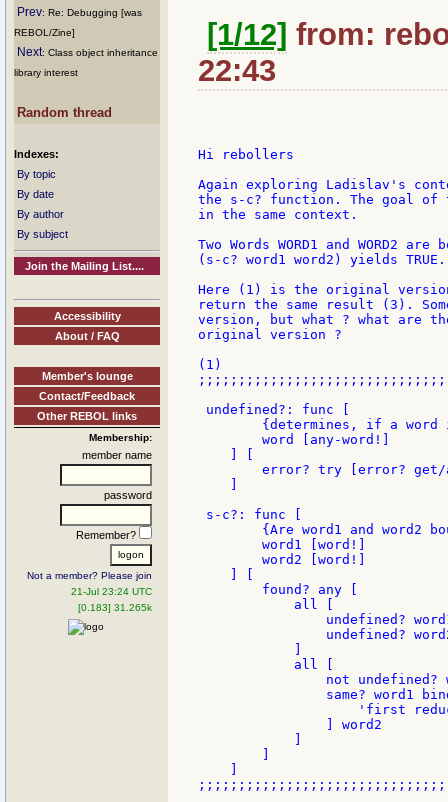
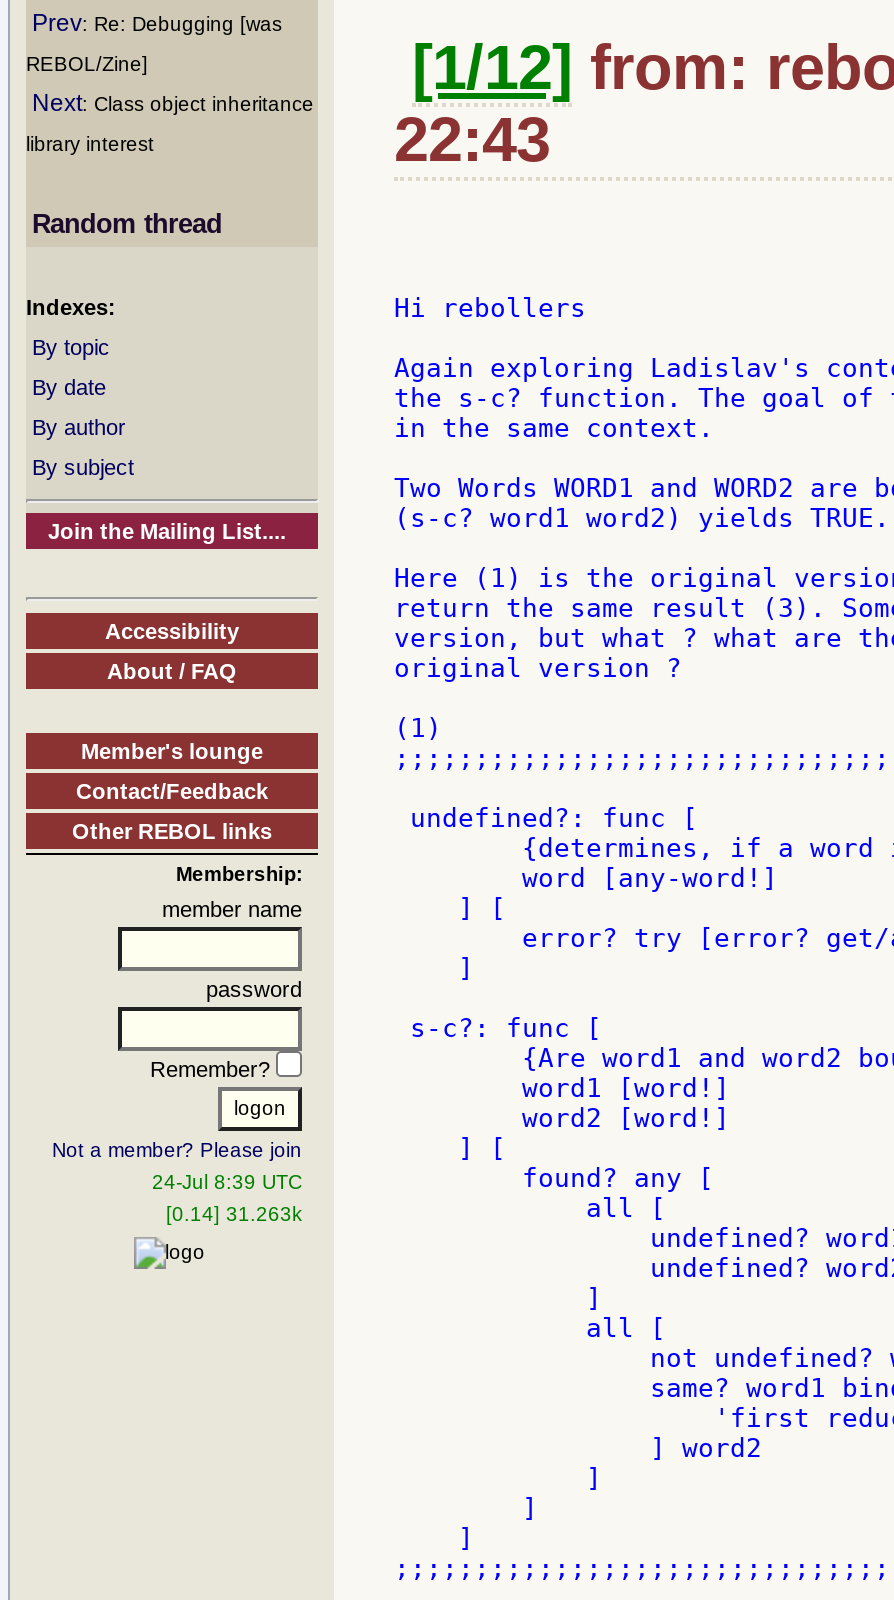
- 21-Jul 23:24 UTC
+ 24-Jul 8:39 UTC

- [0.183] 31.265k
+ [0.14] 31.263k
